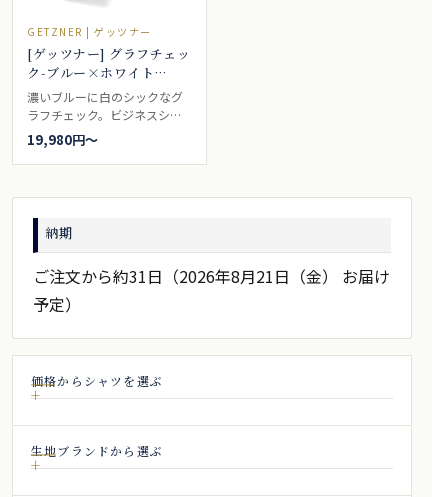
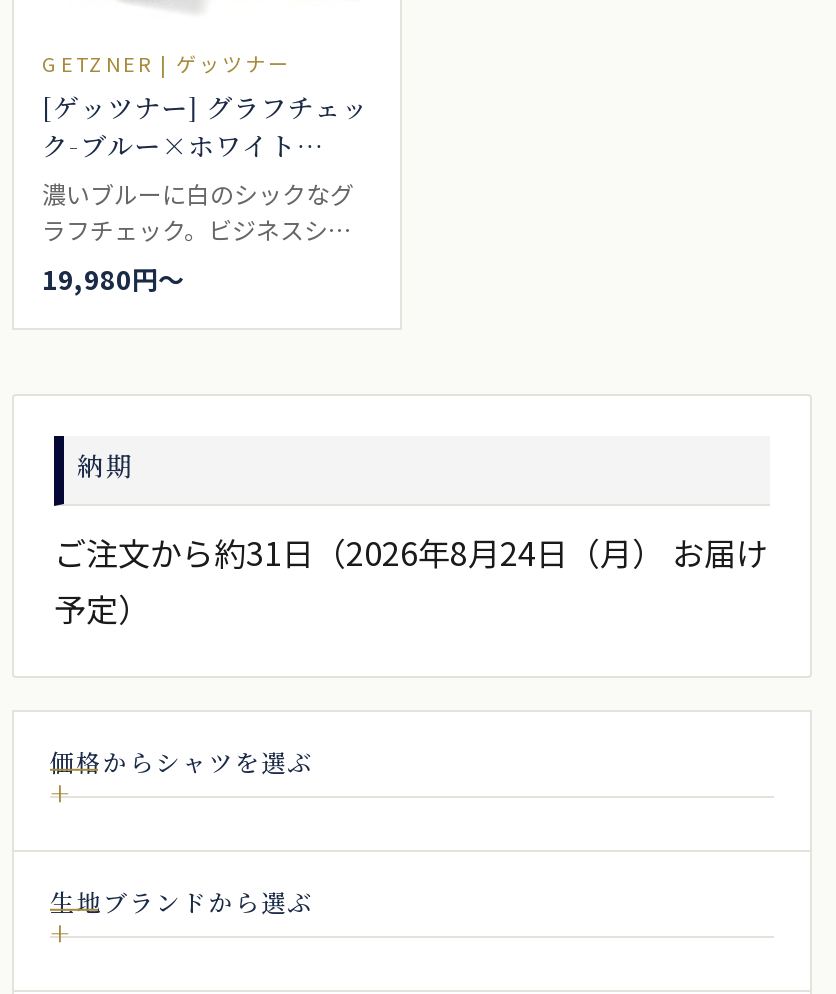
- ご注文から約31日（2026年8月21日（金） お届け
+ ご注文から約31日（2026年8月24日（月） お届け
